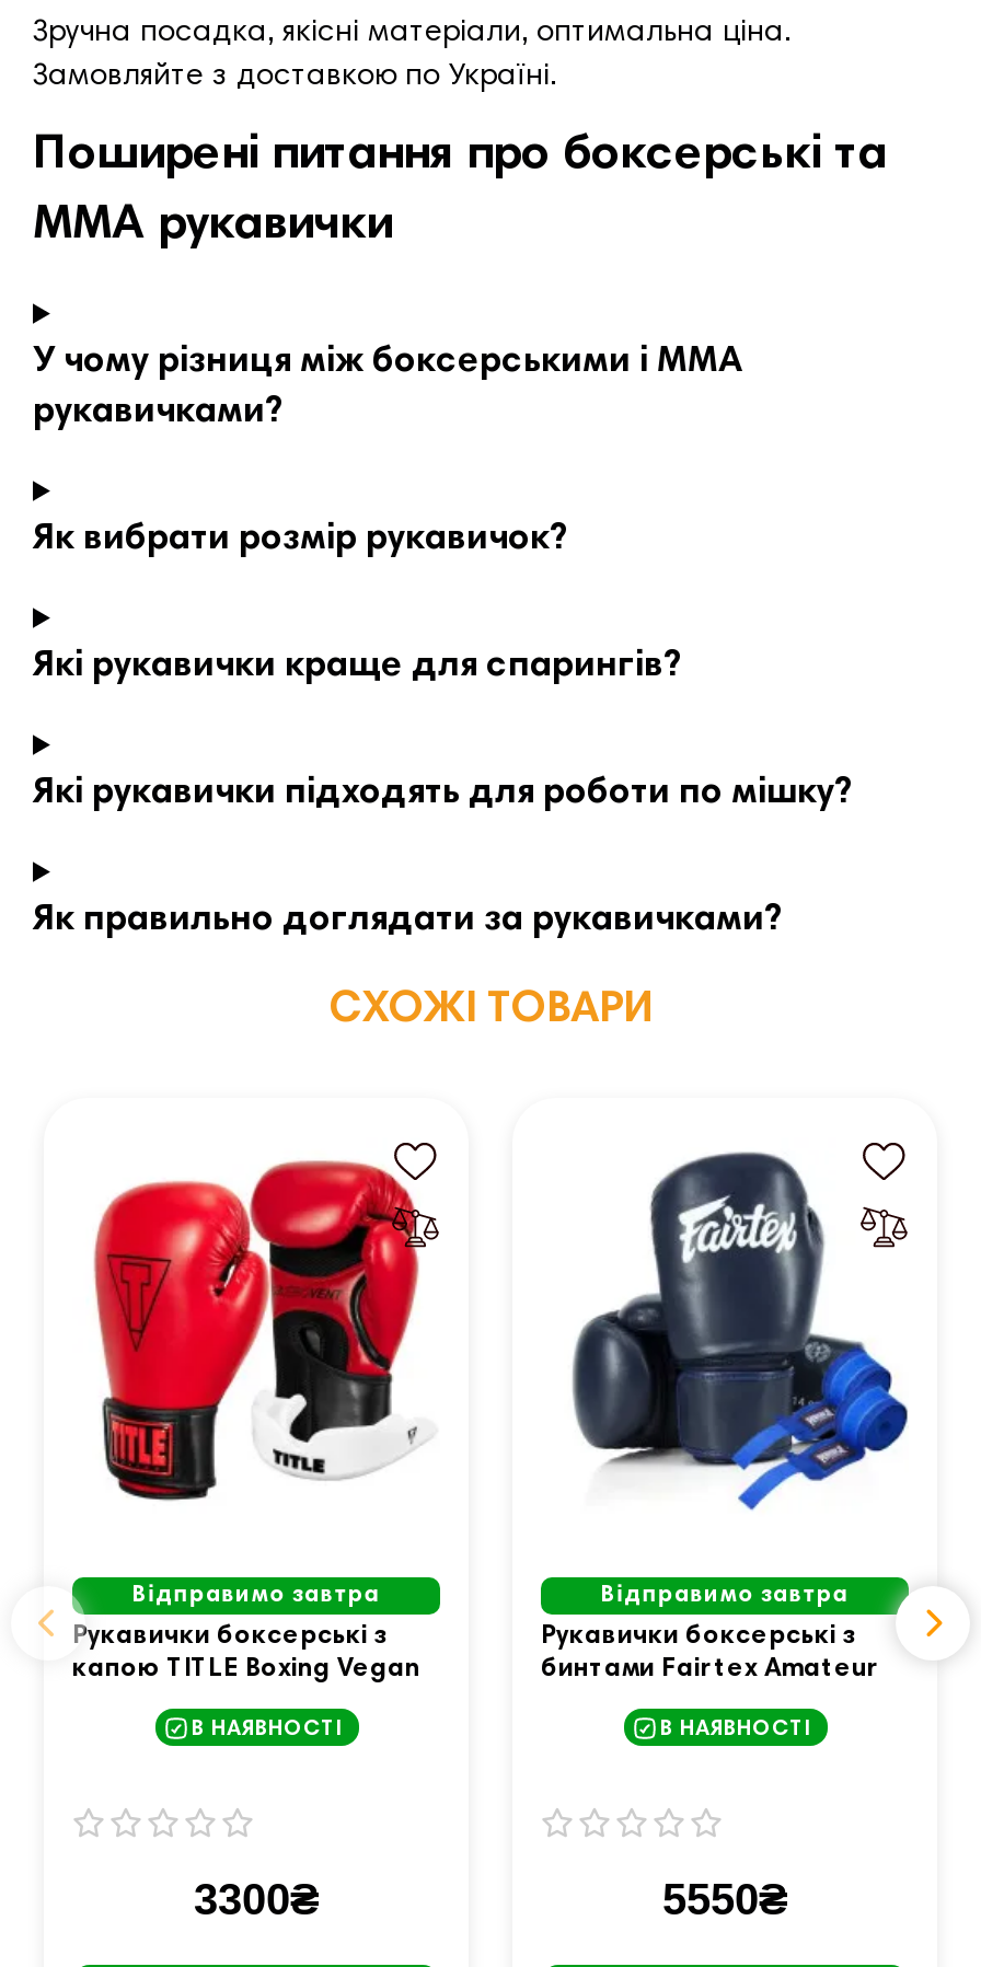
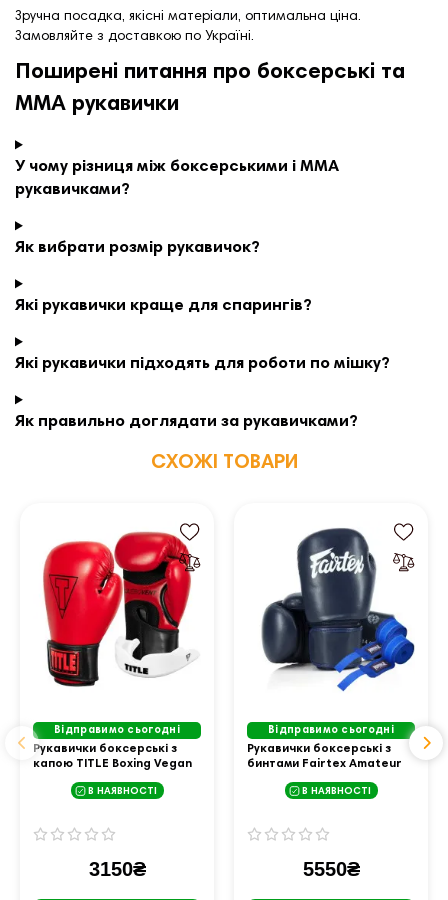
- Відправимо завтра
+ Відправимо сьогодні

- Відправимо завтра
+ Відправимо сьогодні

- 3300₴
+ 3150₴
